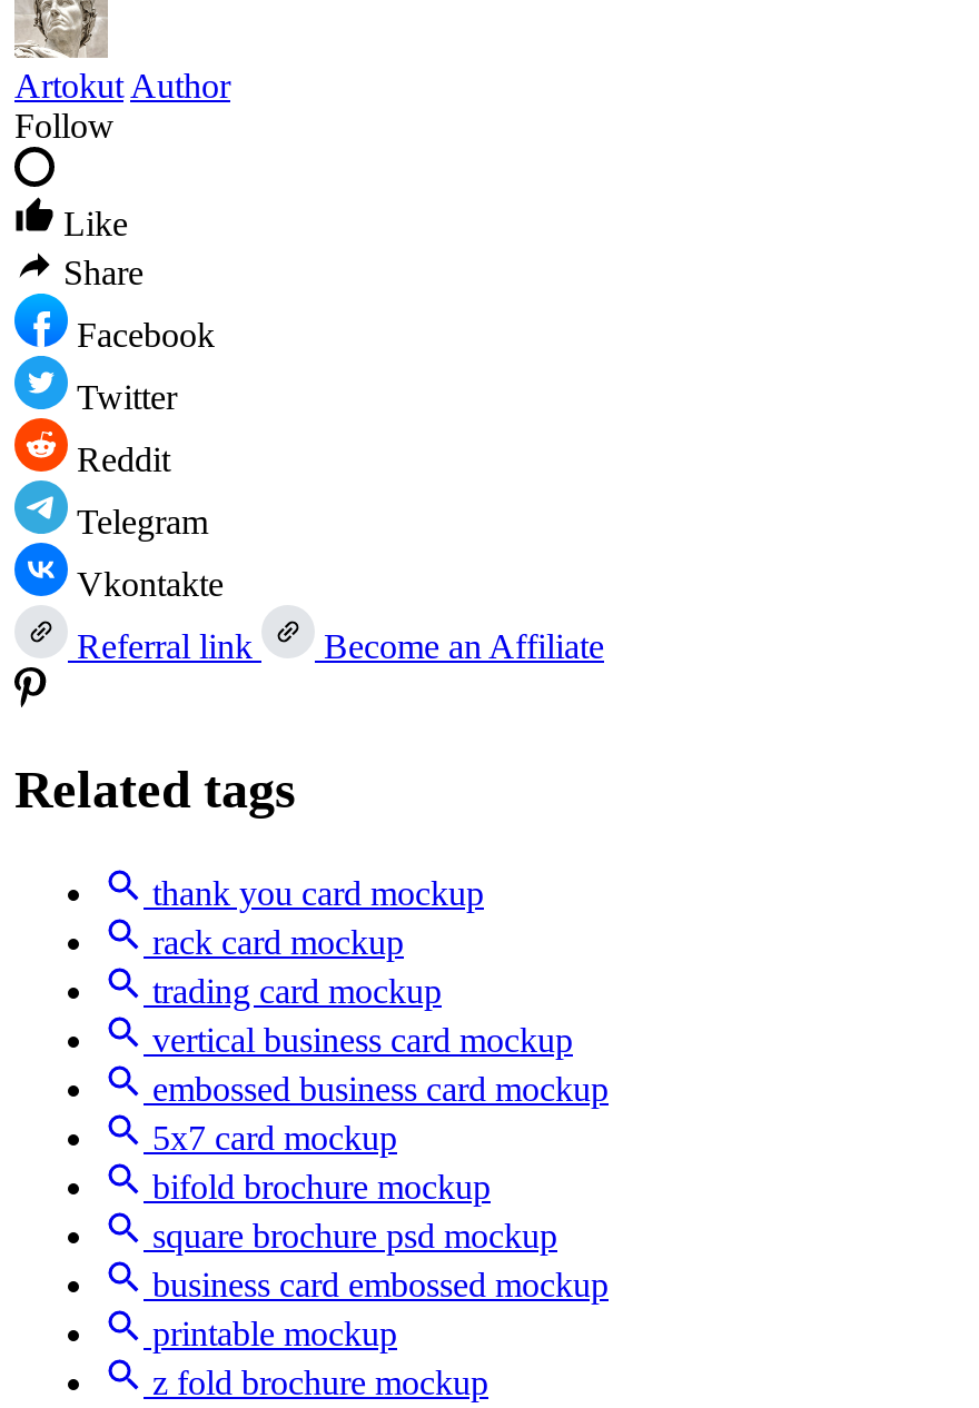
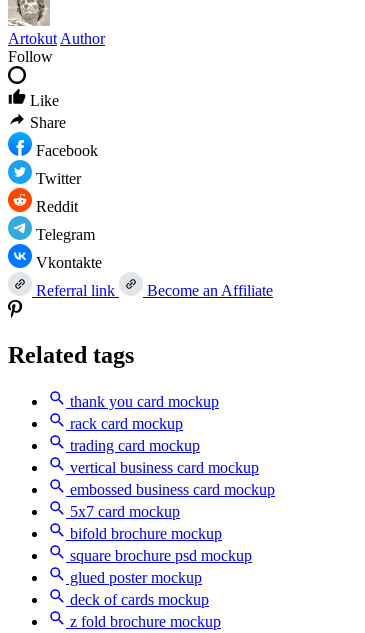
- business card embossed mockup
- printable mockup
+ glued poster mockup
+ deck of cards mockup
